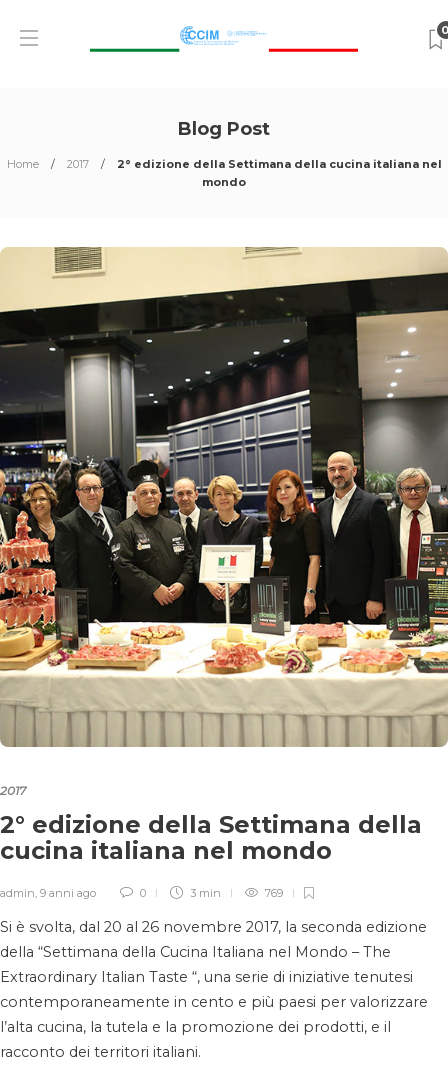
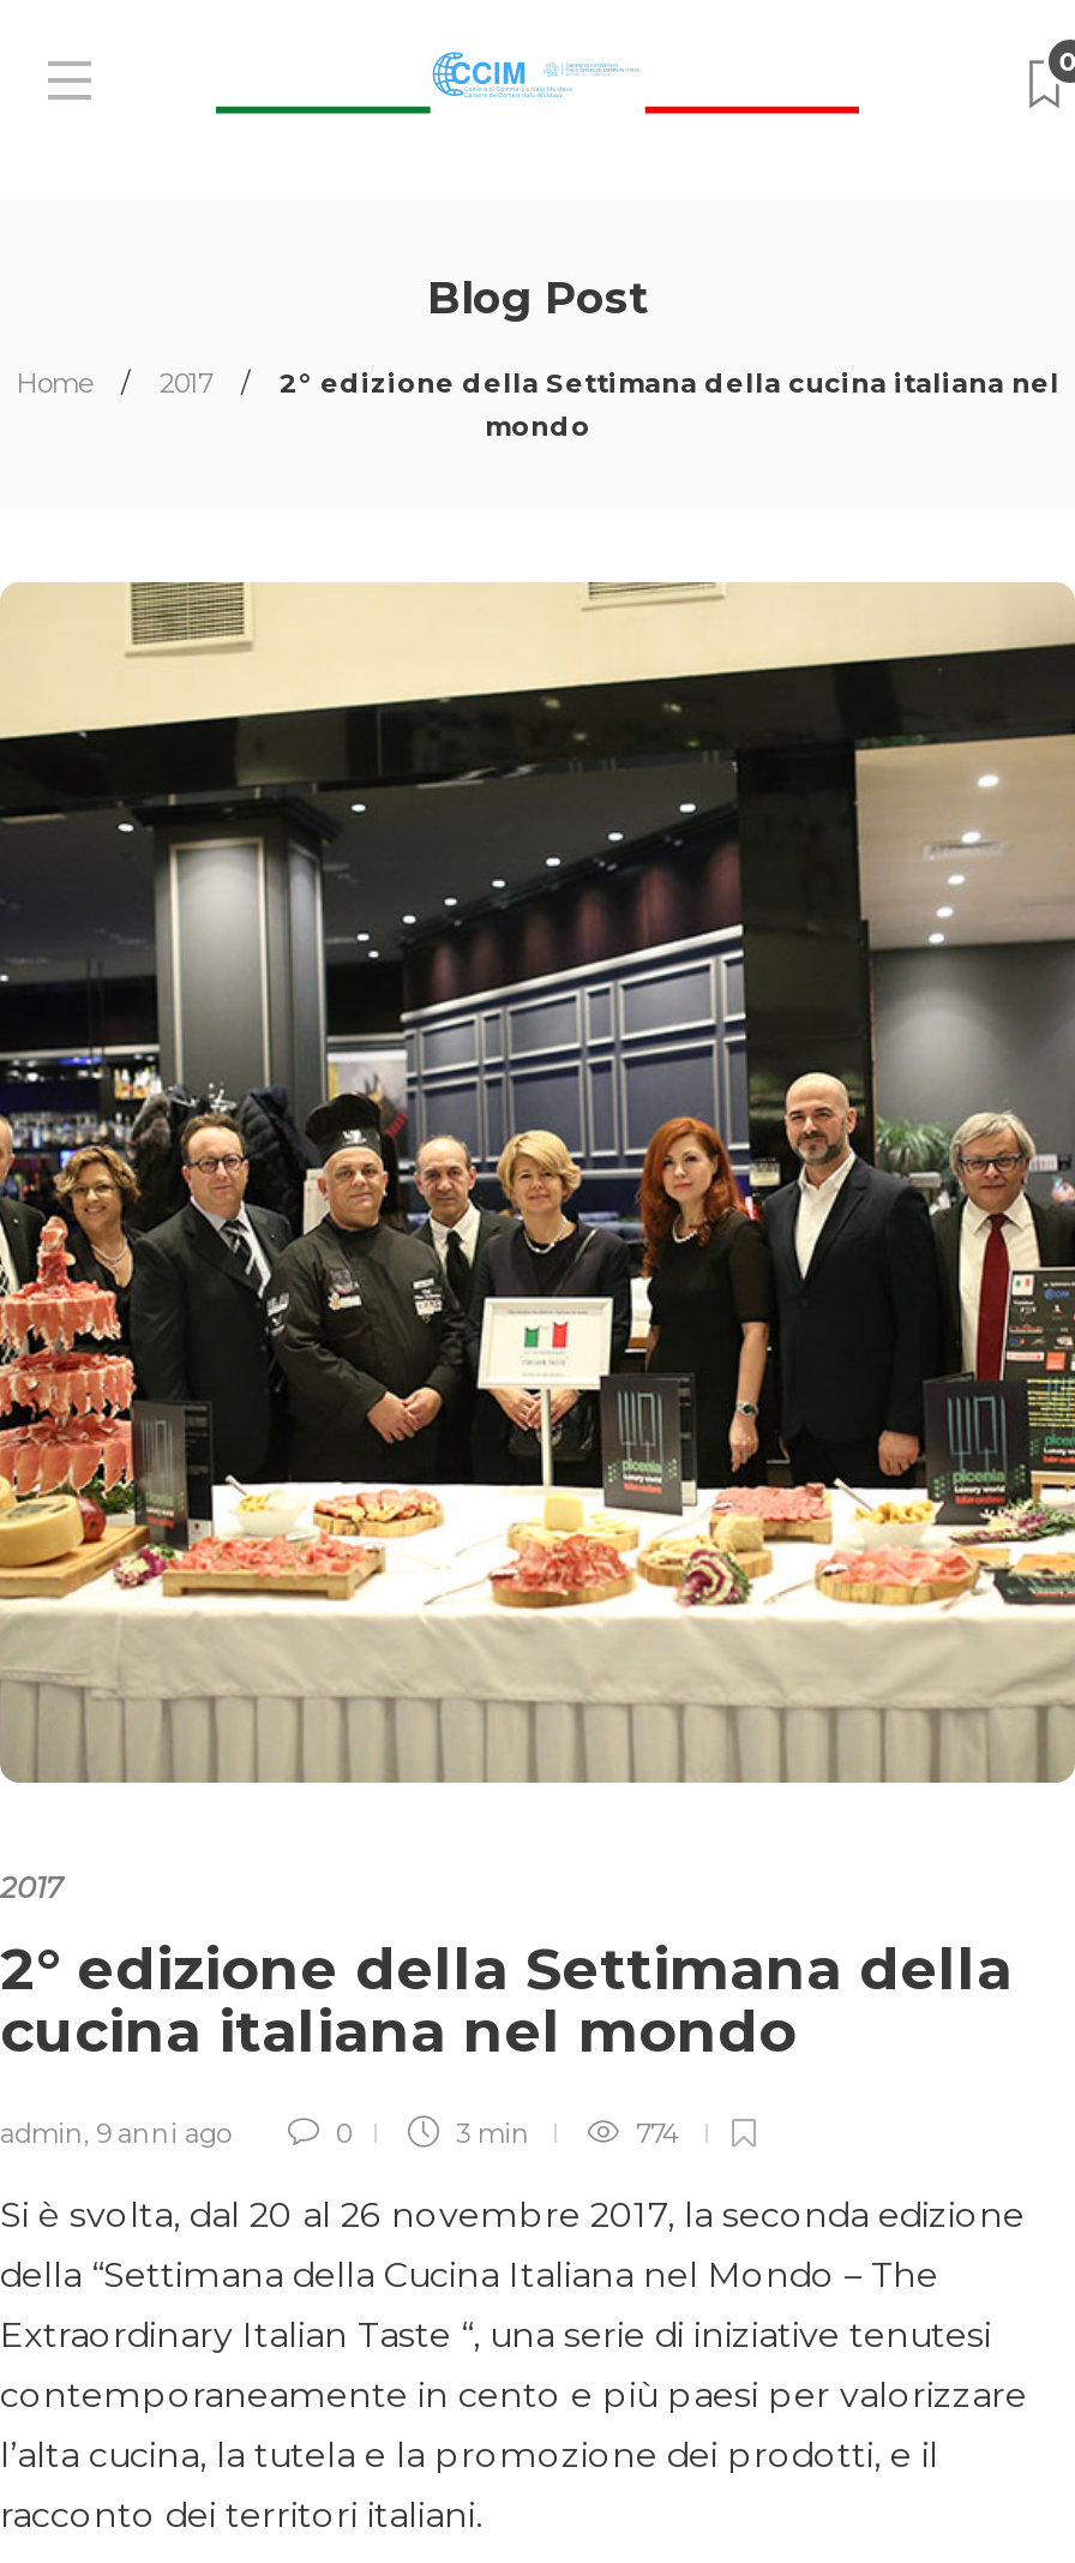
- 769
+ 774
